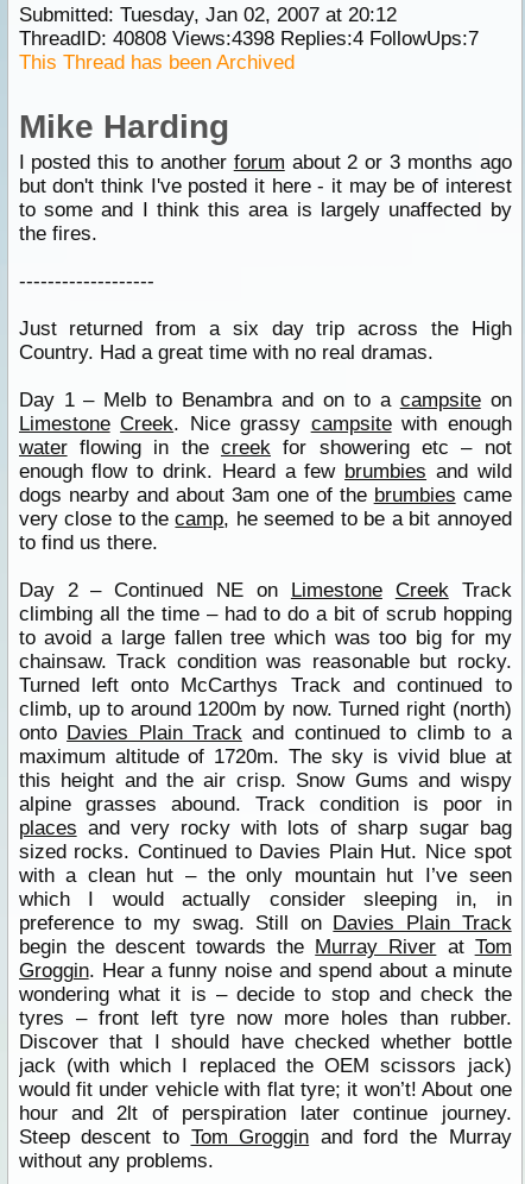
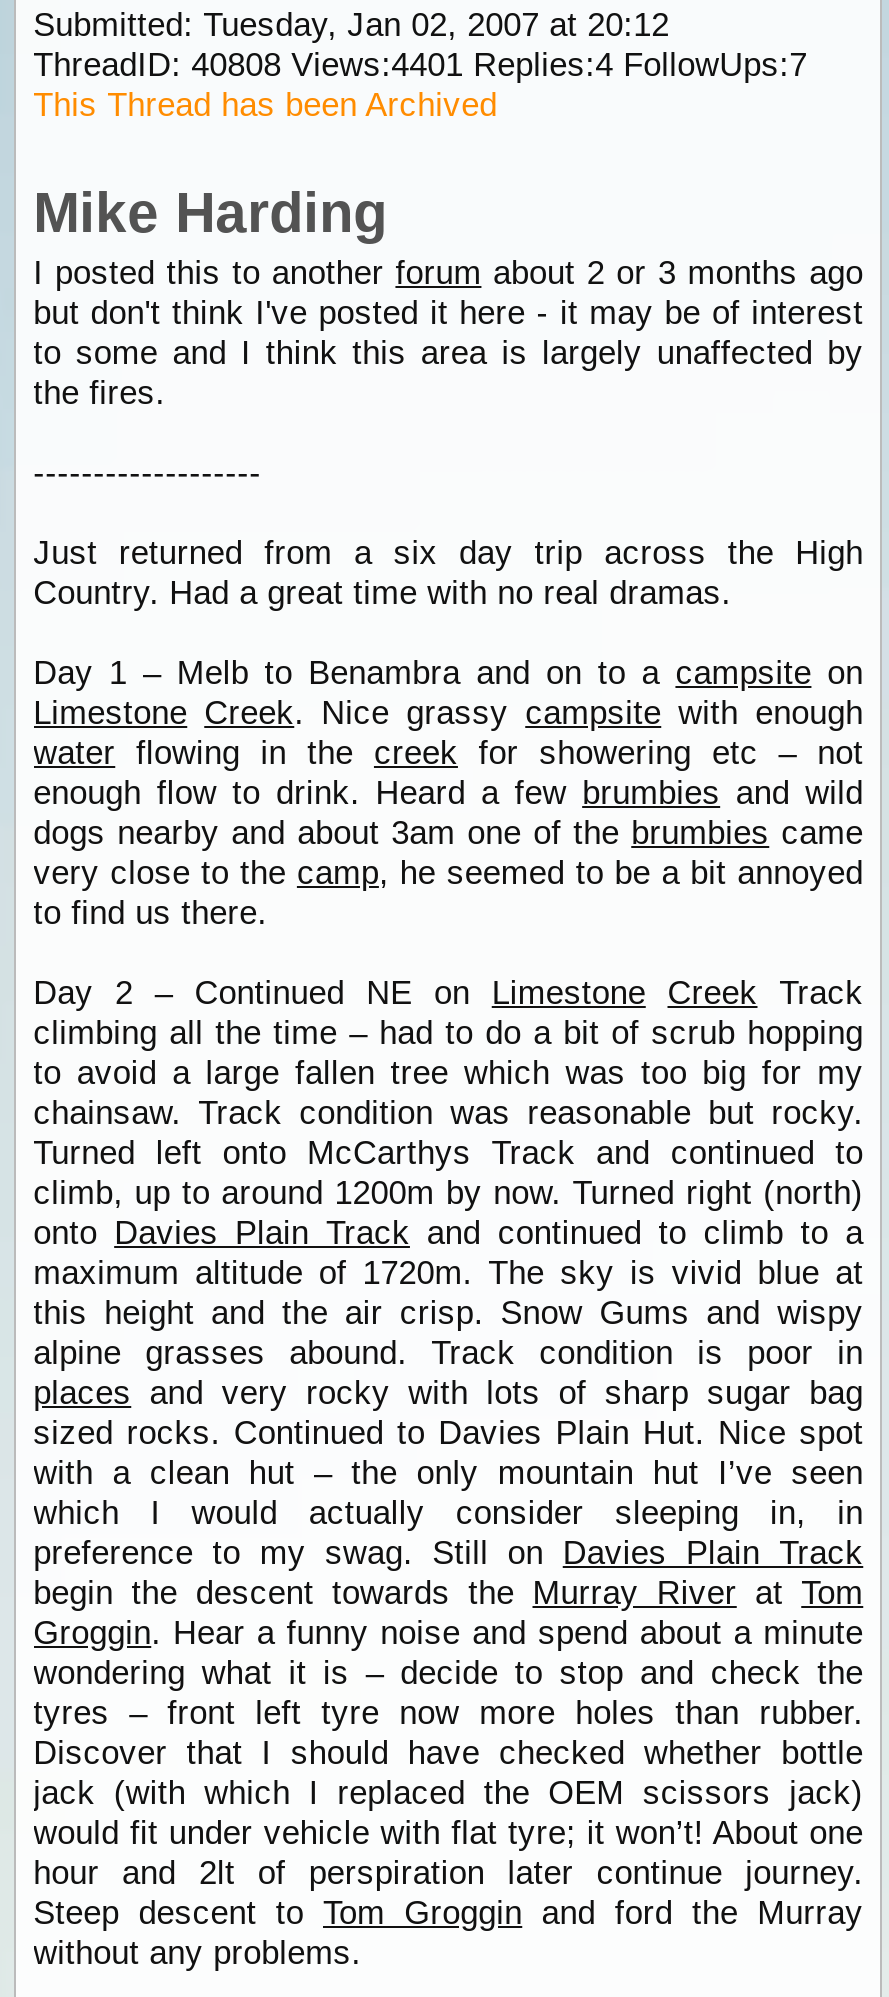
- ThreadID: 40808 Views:4398 Replies:4 FollowUps:7
+ ThreadID: 40808 Views:4401 Replies:4 FollowUps:7
